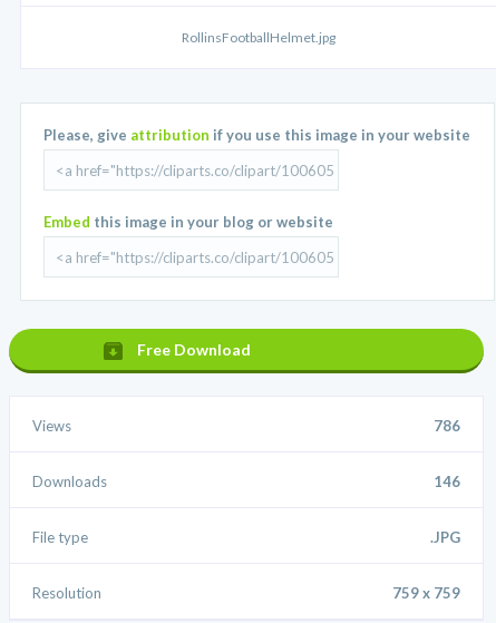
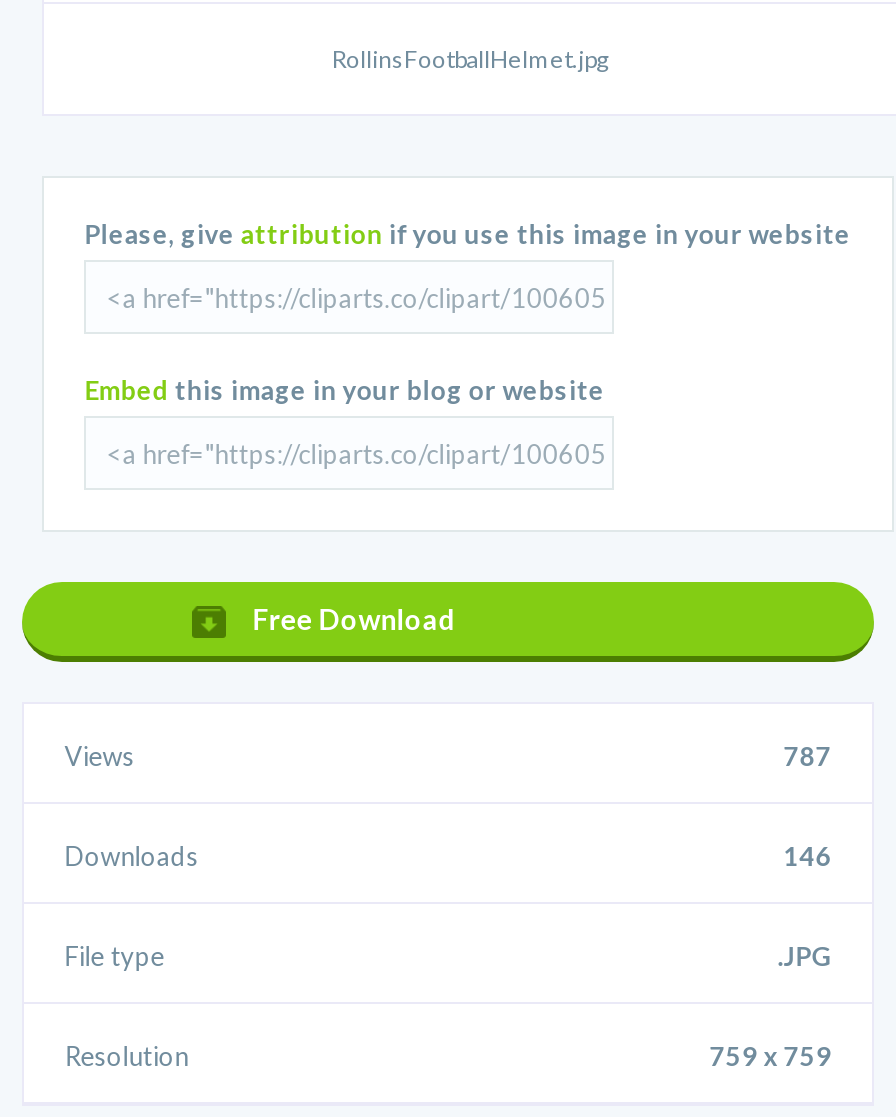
- 786
+ 787
